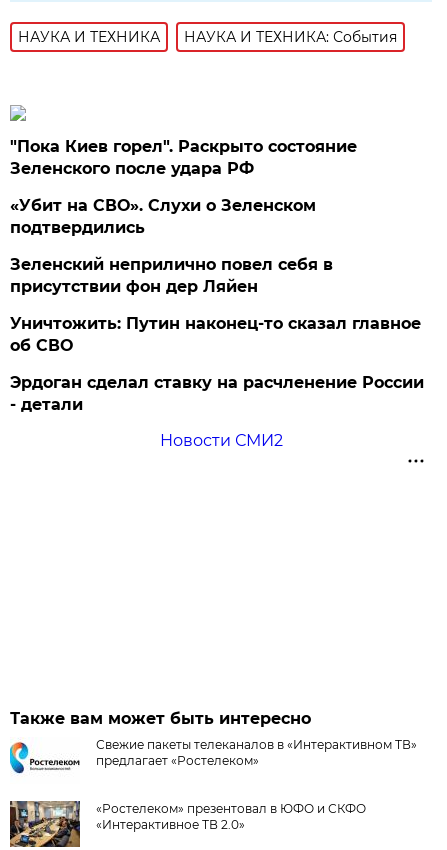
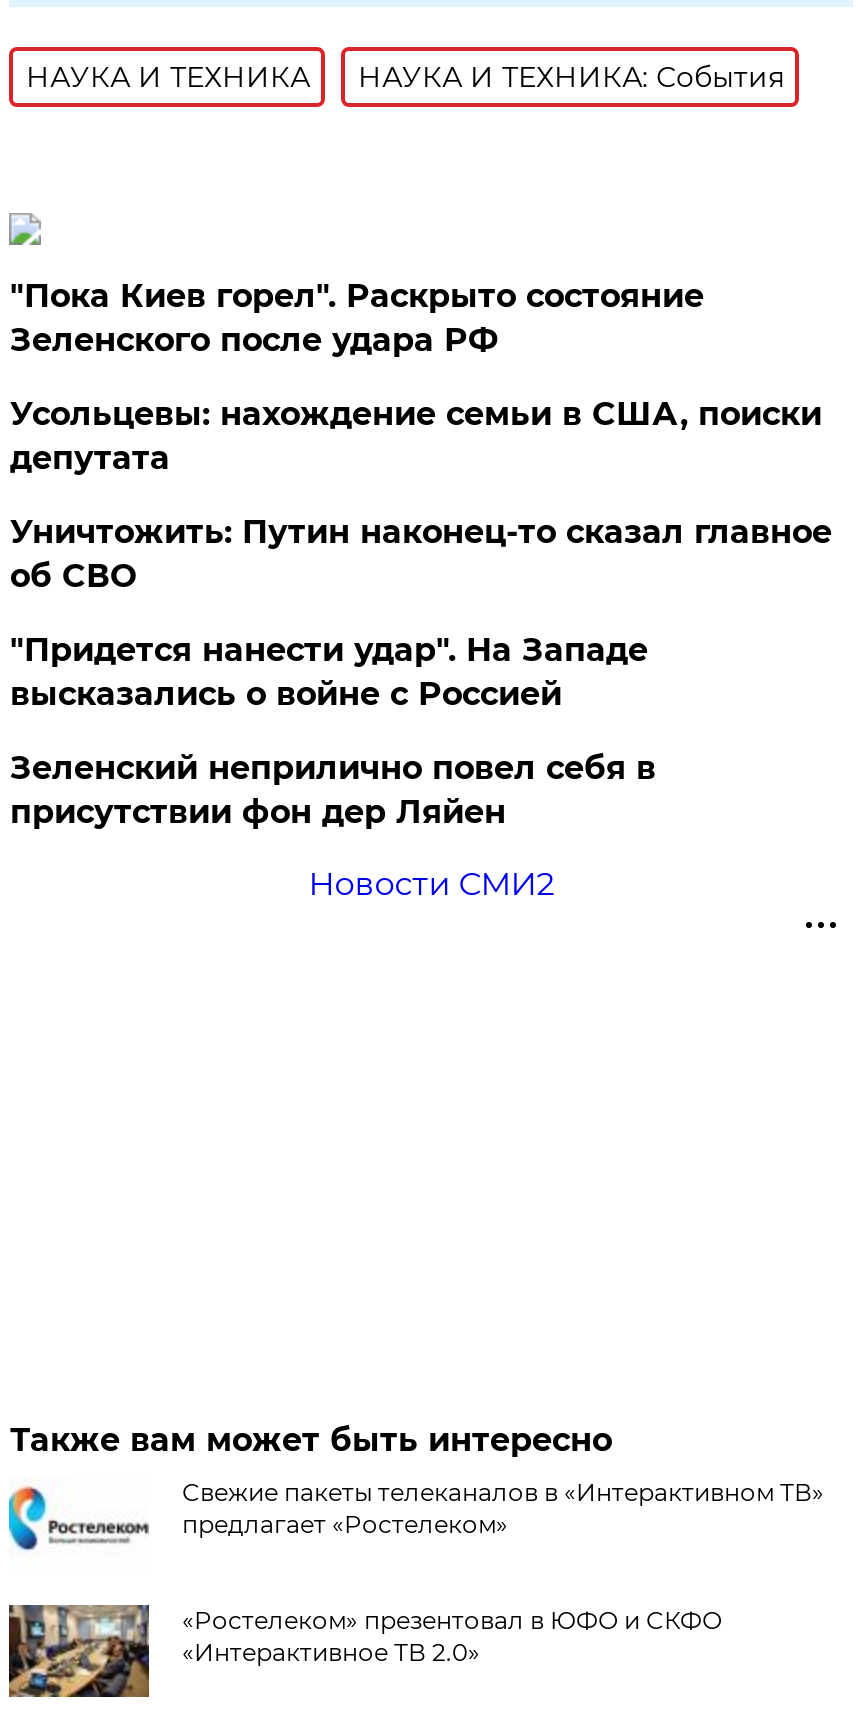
- «Убит на СВО». Слухи о Зеленском
- подтвердились
+ Усольцевы: нахождение семьи в США, поиски
+ депутата
+ "Придется нанести удар". На Западе
+ высказались о войне с Россией

moved down: Зеленский неприлично повел cебя в | присутствии фон дер Ляйен

moved up: Уничтожить: Путин наконец-то сказал главное | об СВО

- Эрдоган сделал ставку на расчленение России
- - детали
